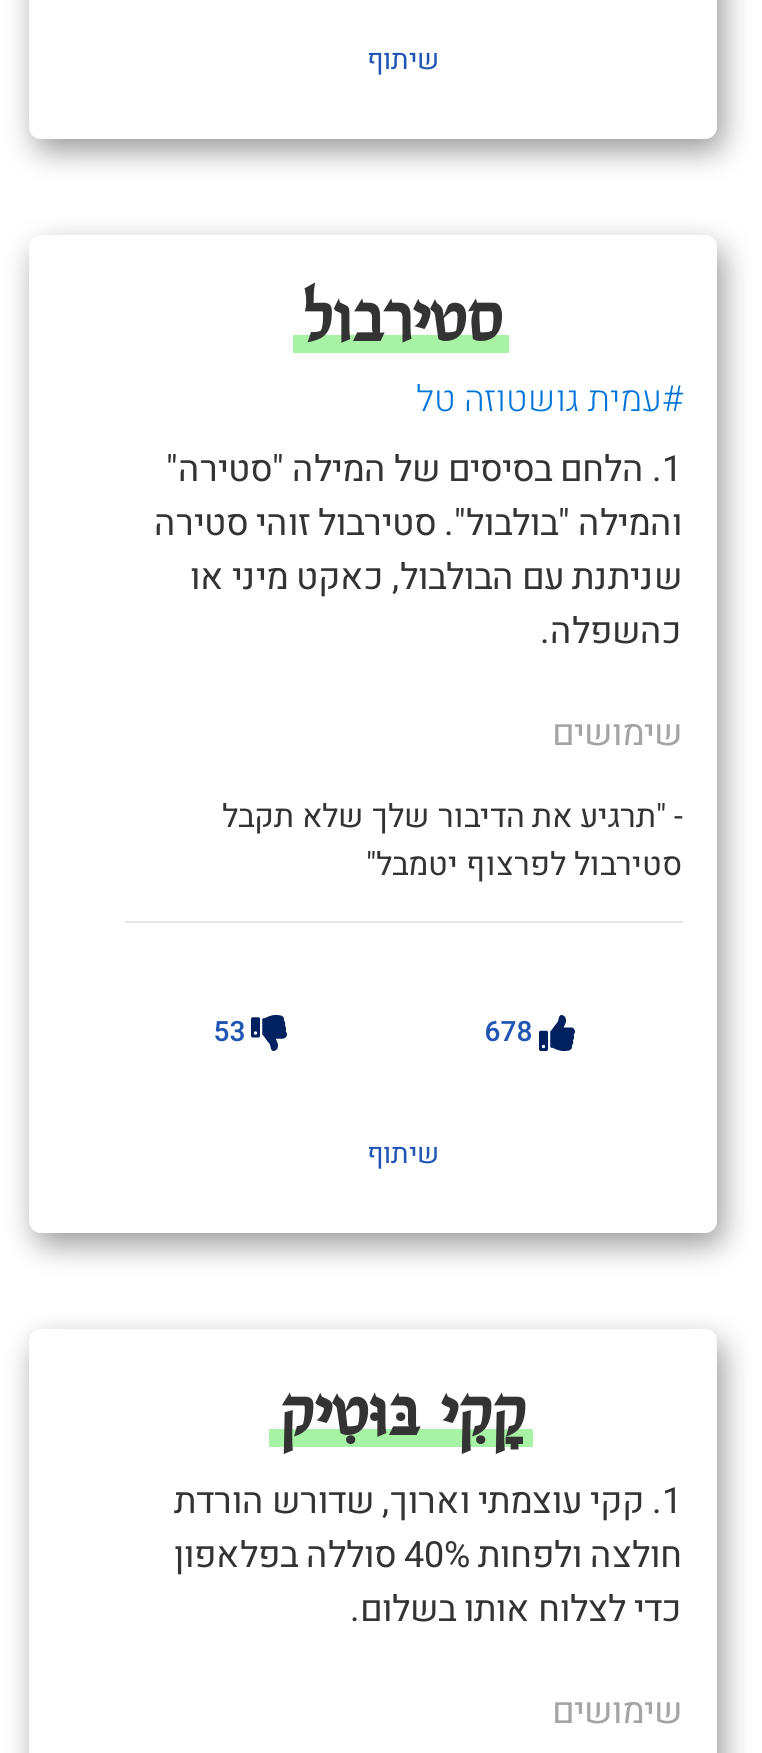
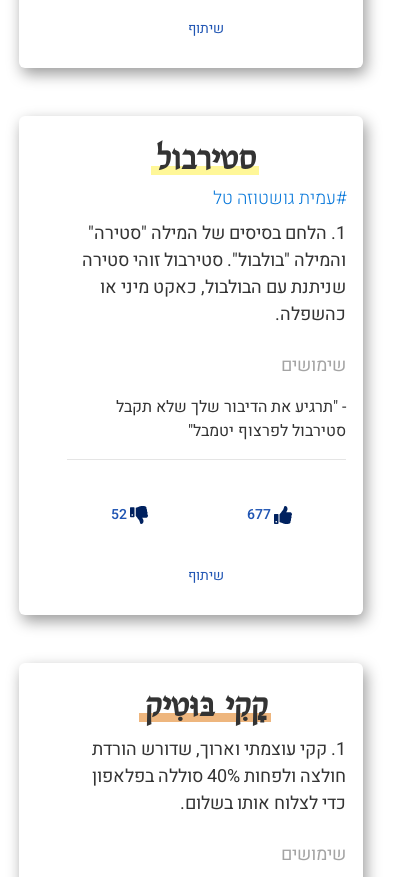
- 53
+ 52

- 678
+ 677
